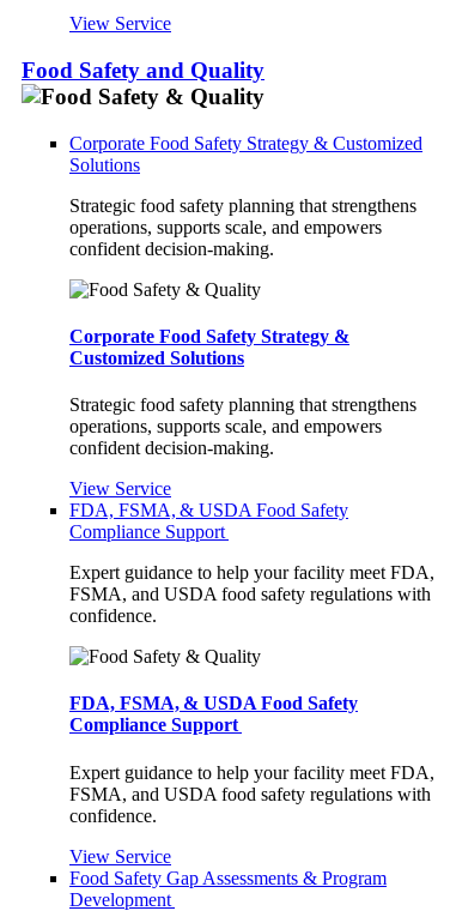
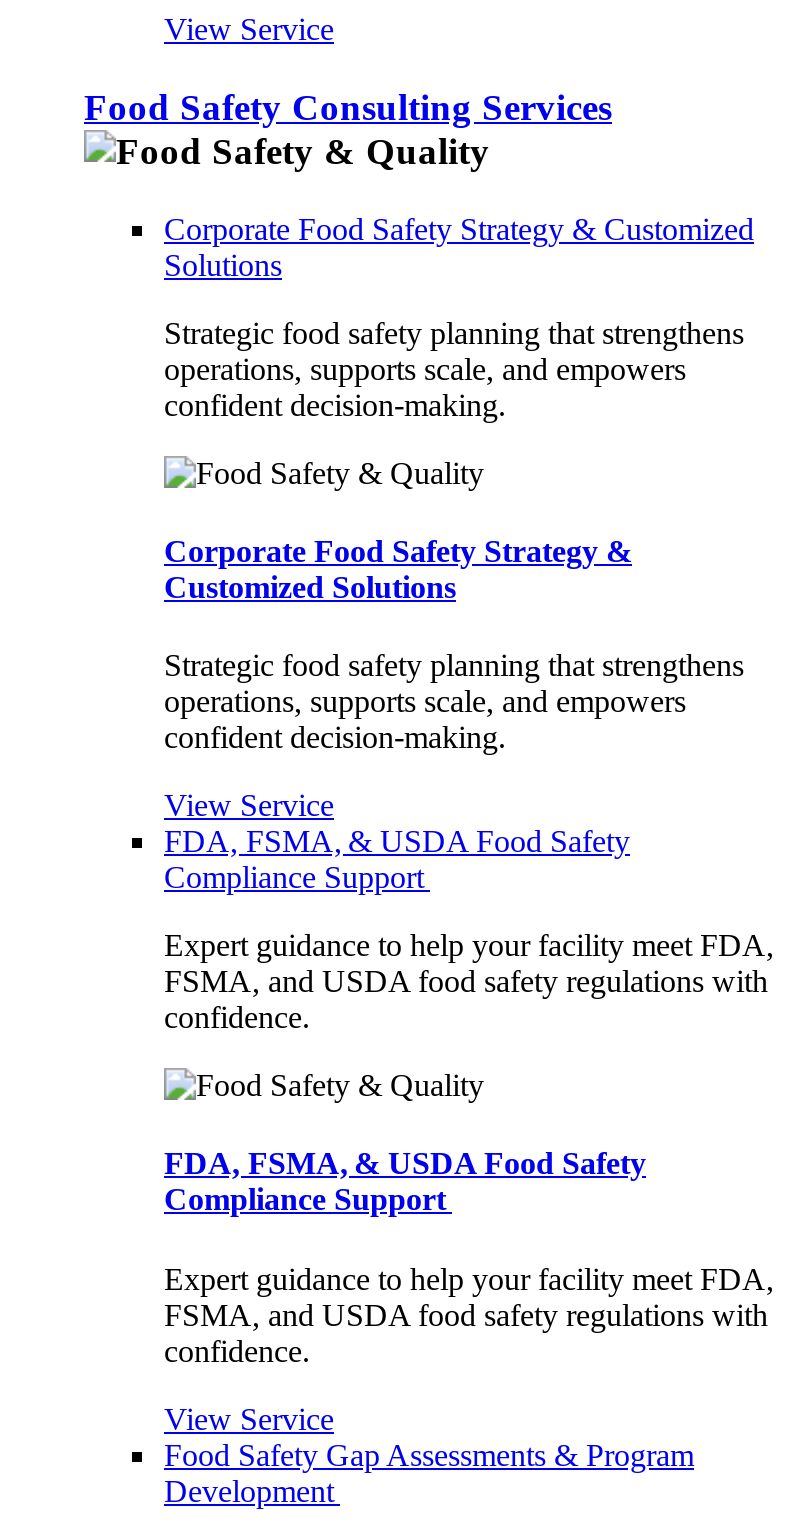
- Food Safety and Quality
+ Food Safety Consulting Services
